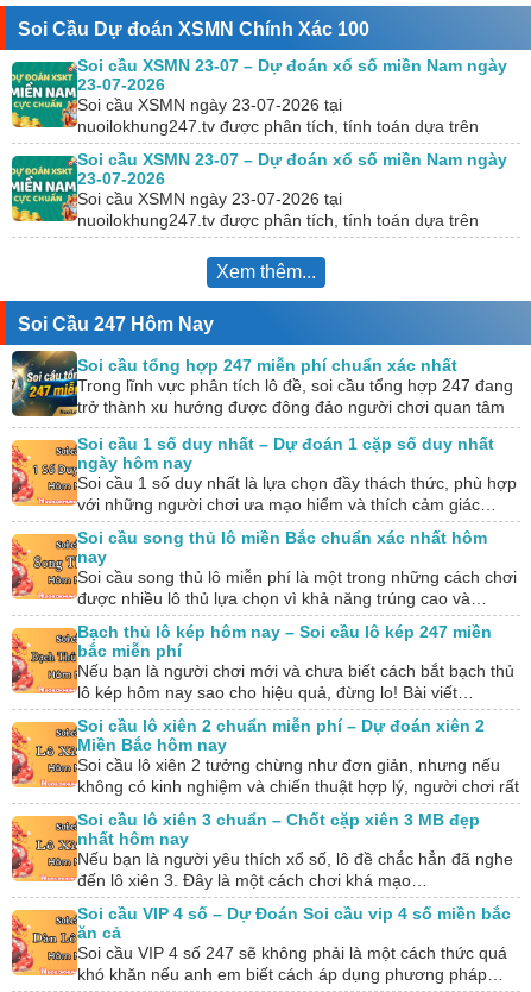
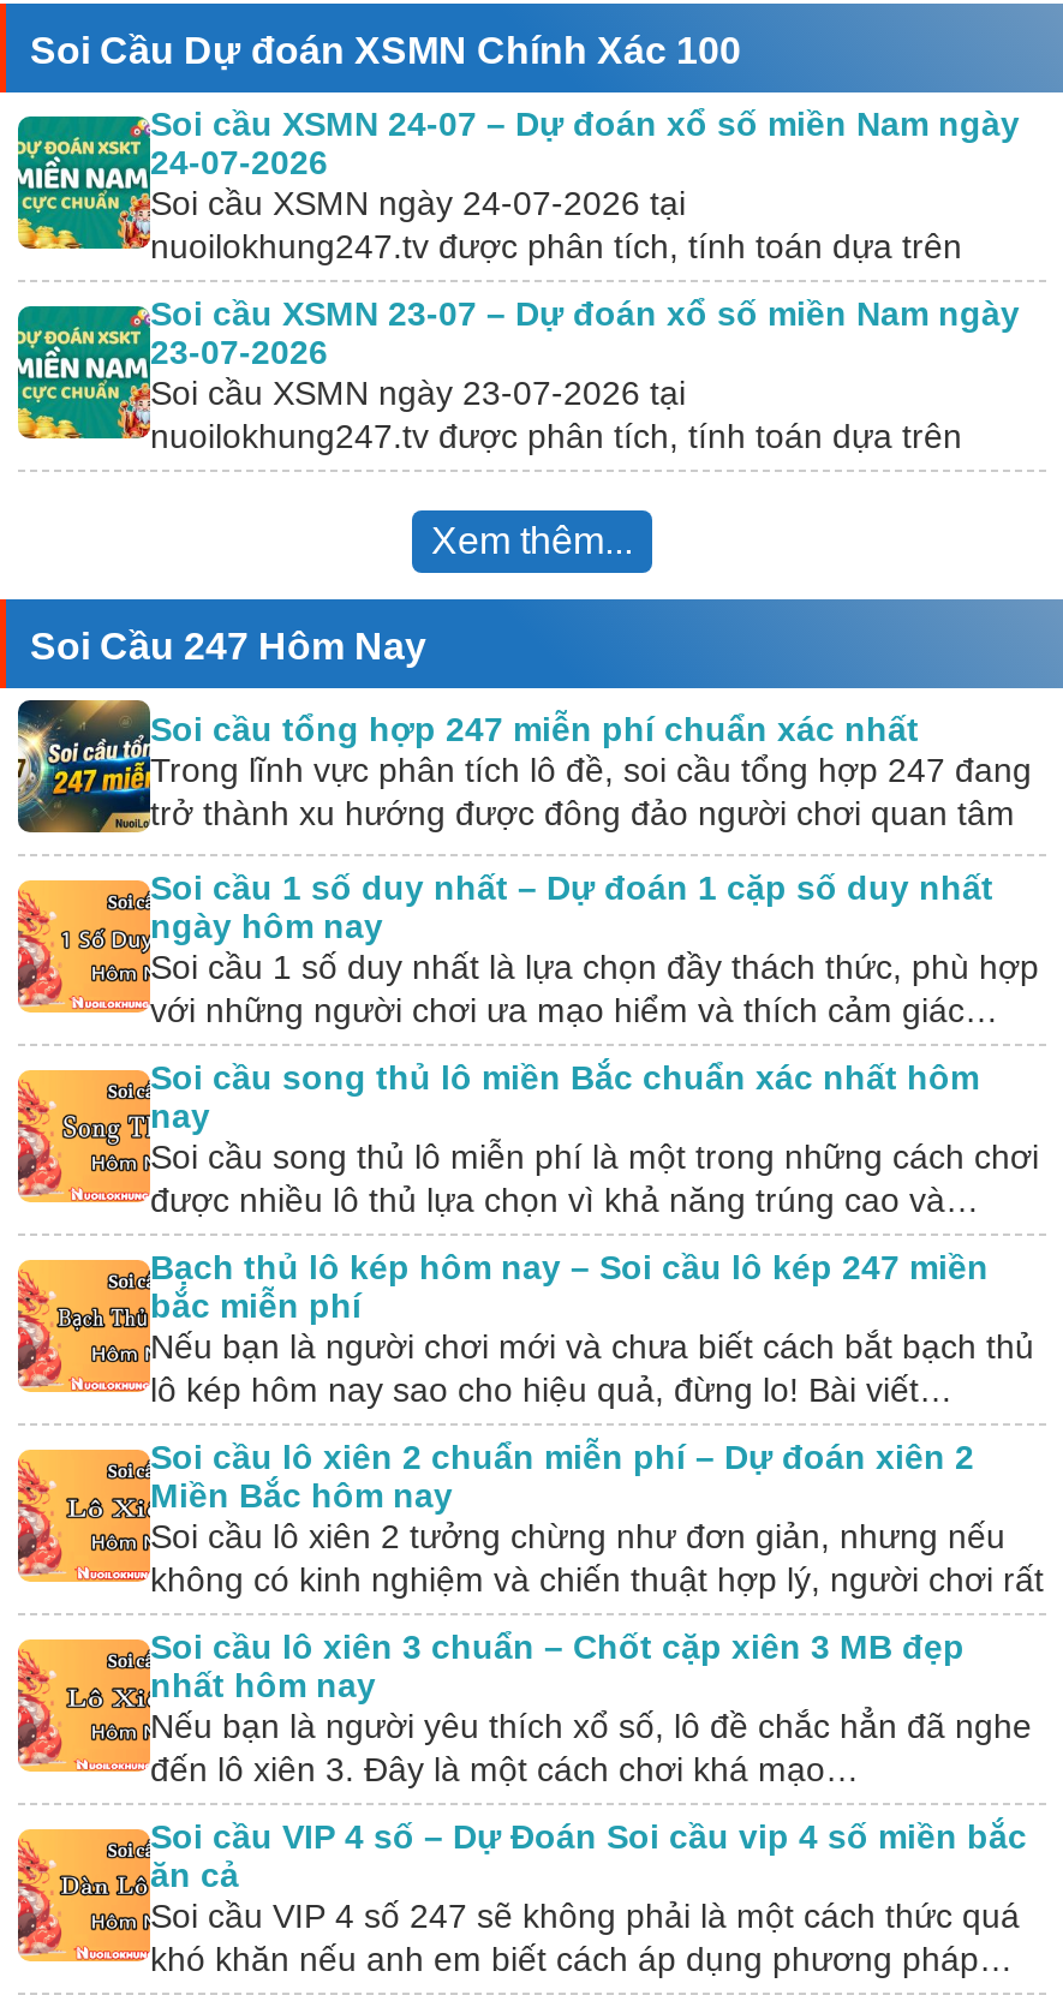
- Soi cầu XSMN 23-07 – Dự đoán xổ số miền Nam ngày
+ Soi cầu XSMN 24-07 – Dự đoán xổ số miền Nam ngày

- 23-07-2026
+ 24-07-2026

- Soi cầu XSMN ngày 23-07-2026 tại
+ Soi cầu XSMN ngày 24-07-2026 tại
